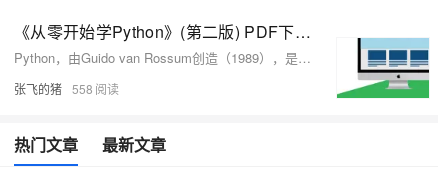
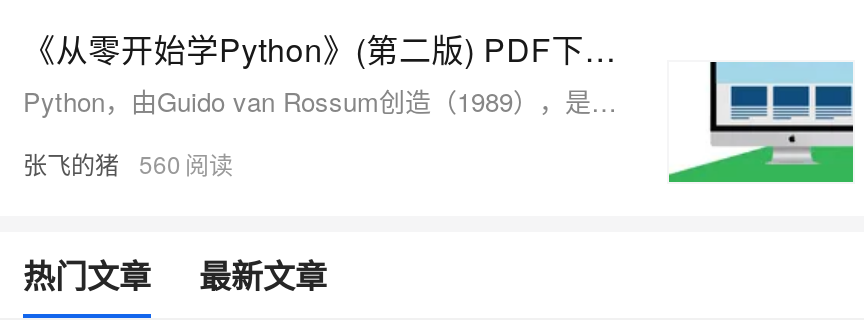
- 张飞的猪 558
+ 张飞的猪 560
